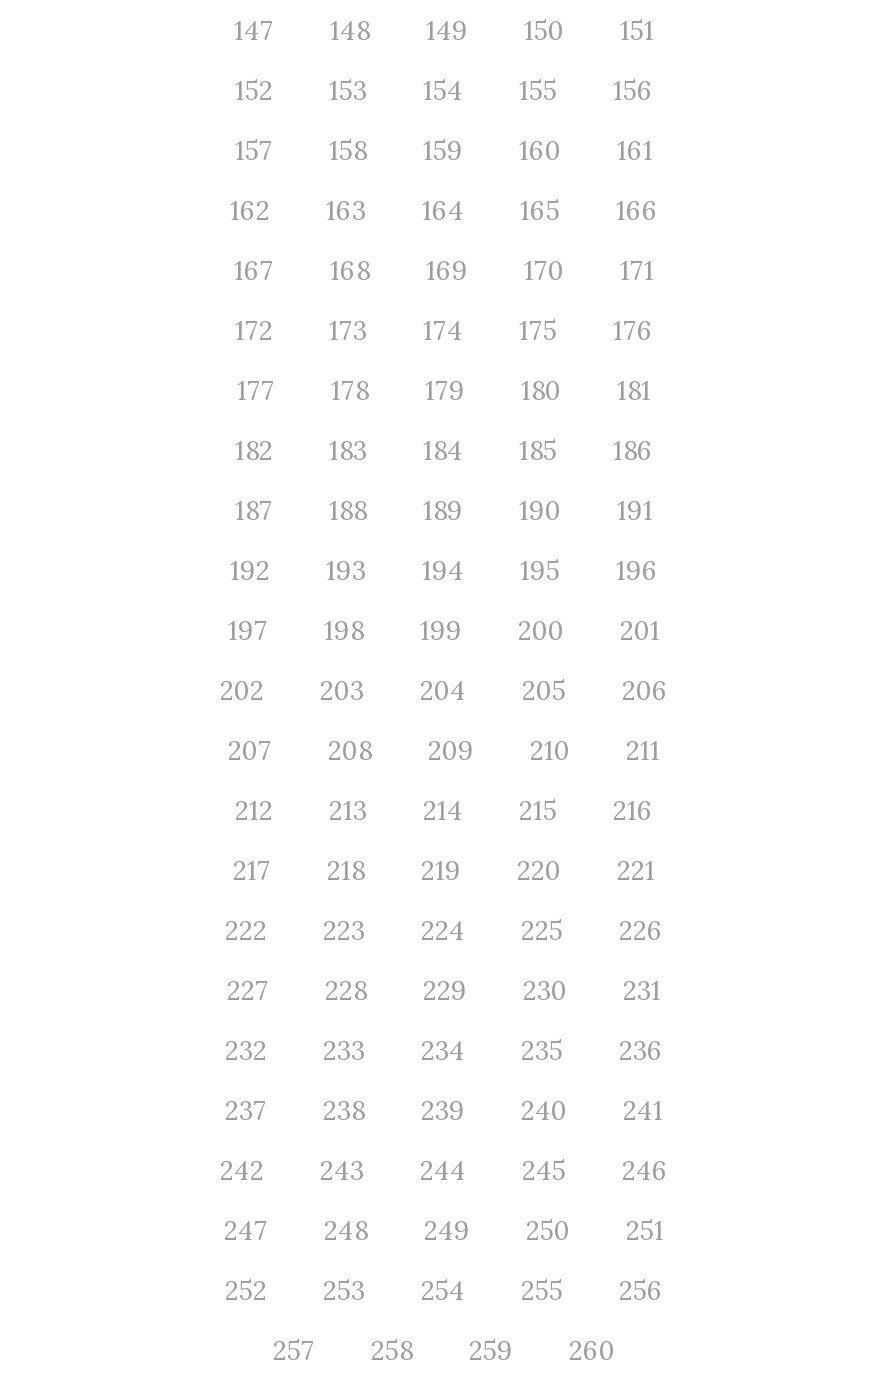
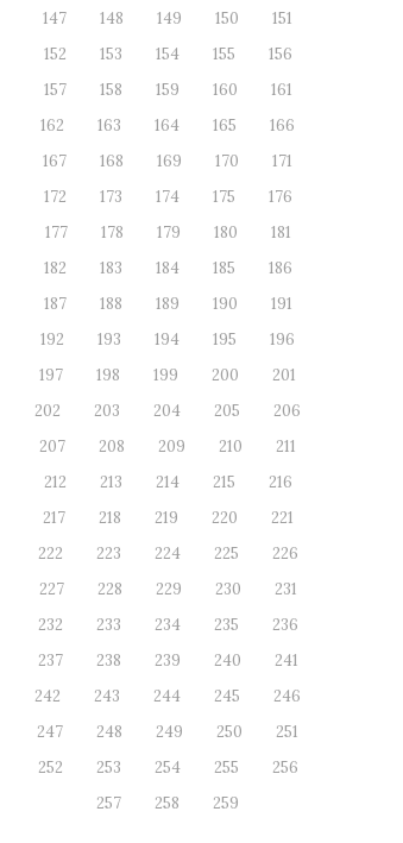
- 260
